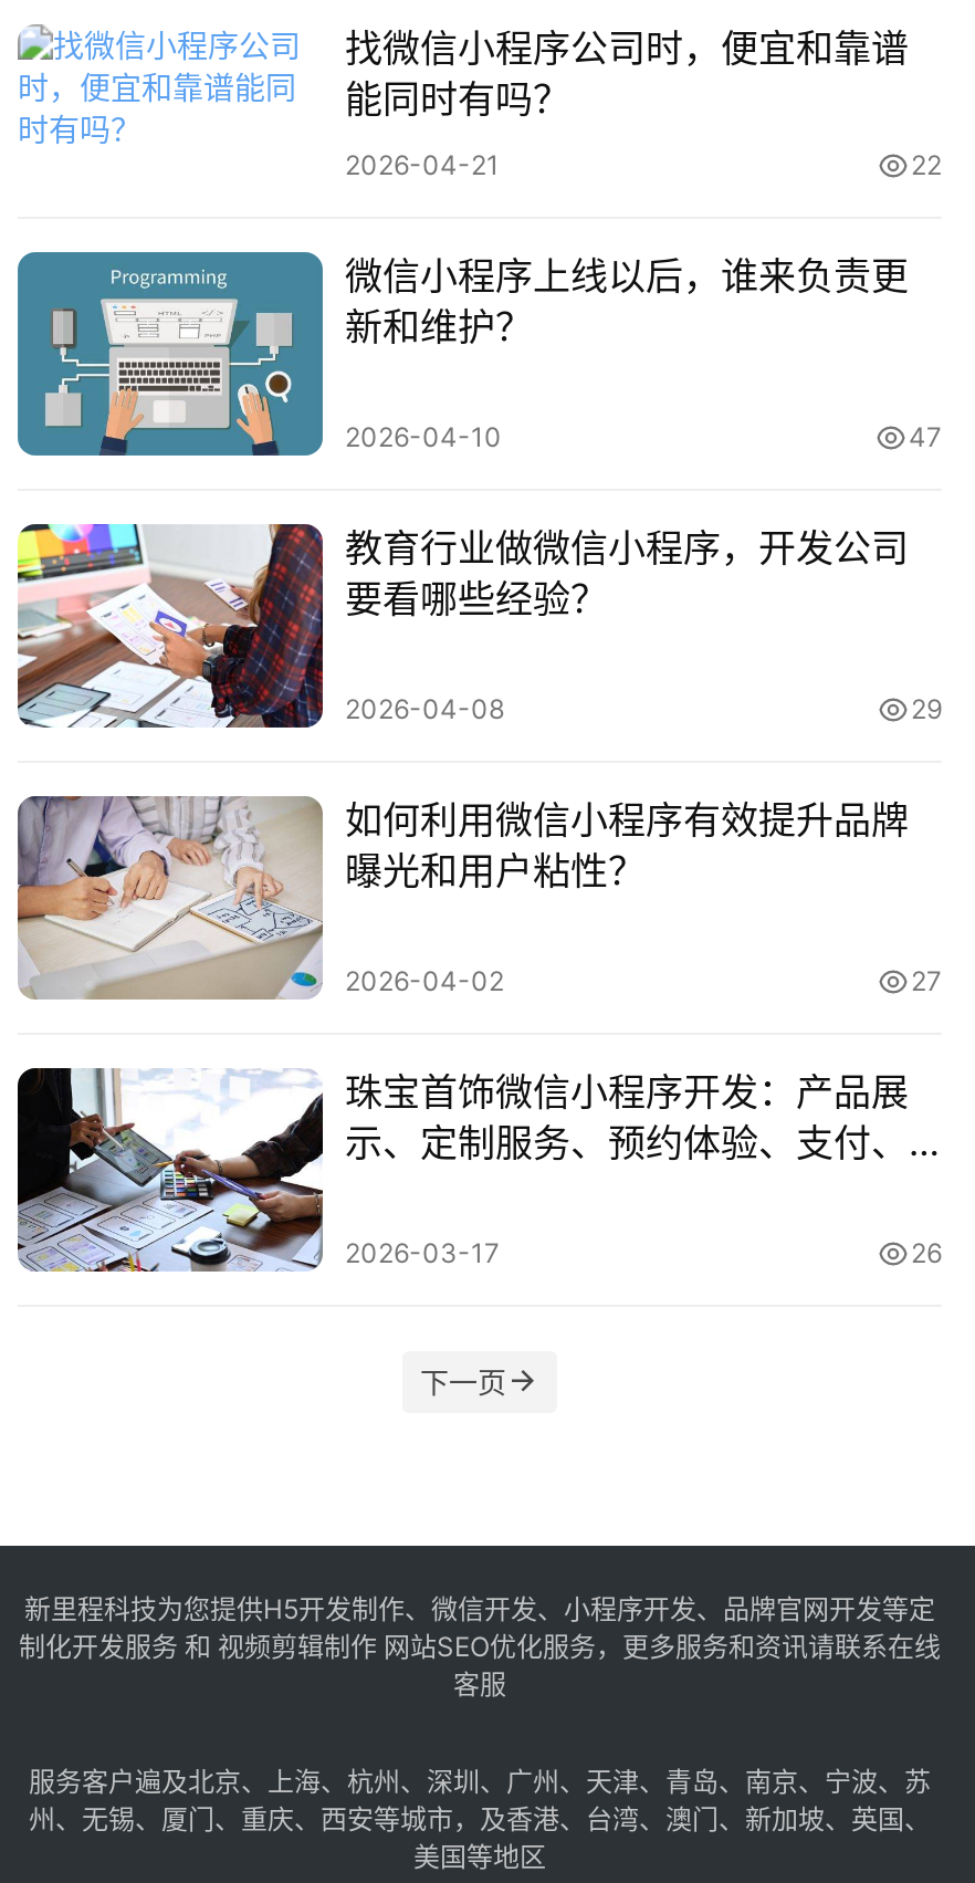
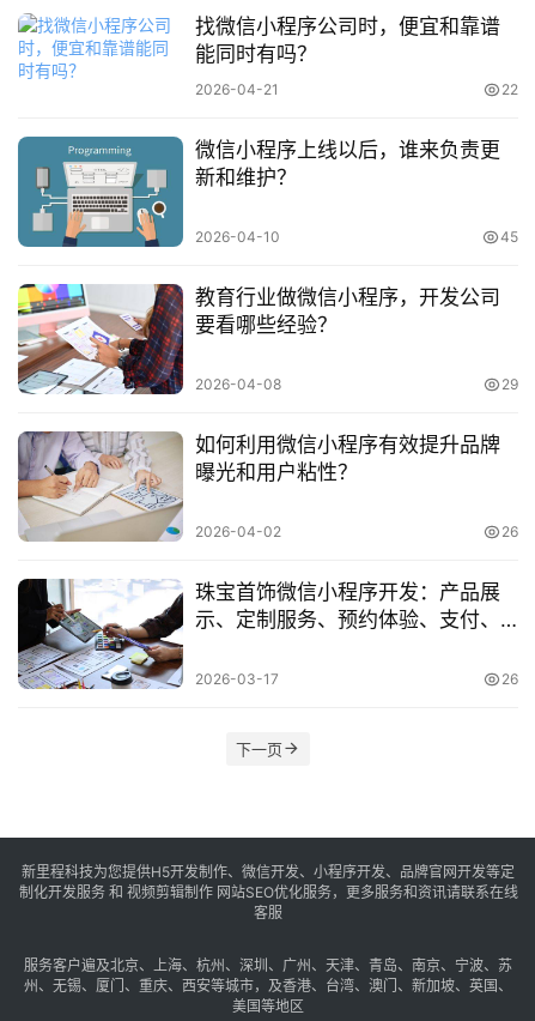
- 47
+ 45

- 27
+ 26
